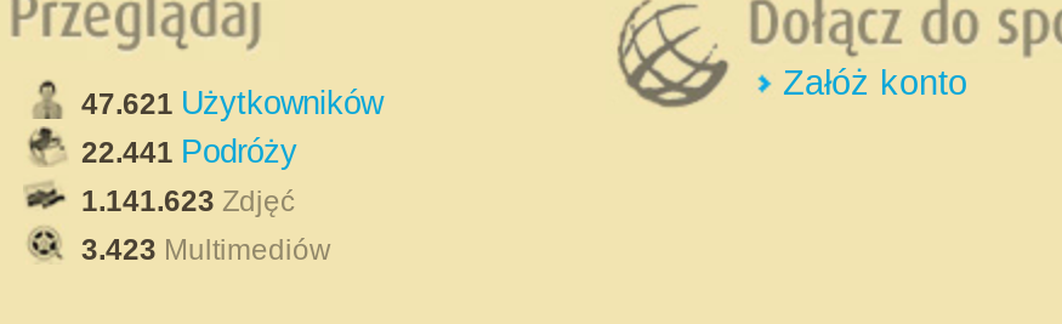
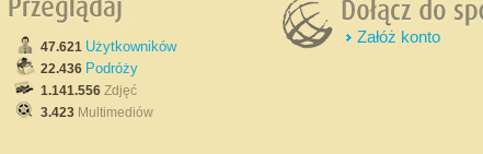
- 22.441 Podróży
+ 22.436 Podróży

- 1.141.623 Zdjęć
+ 1.141.556 Zdjęć
